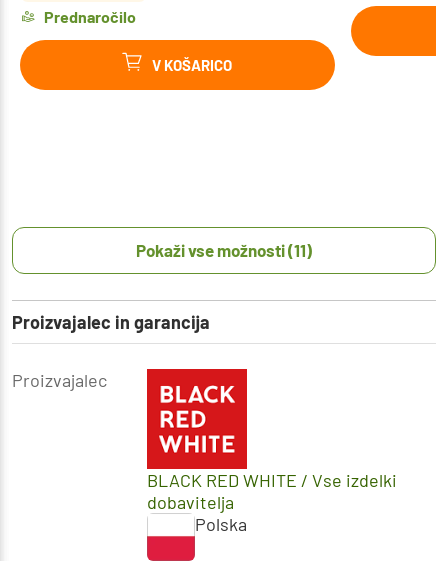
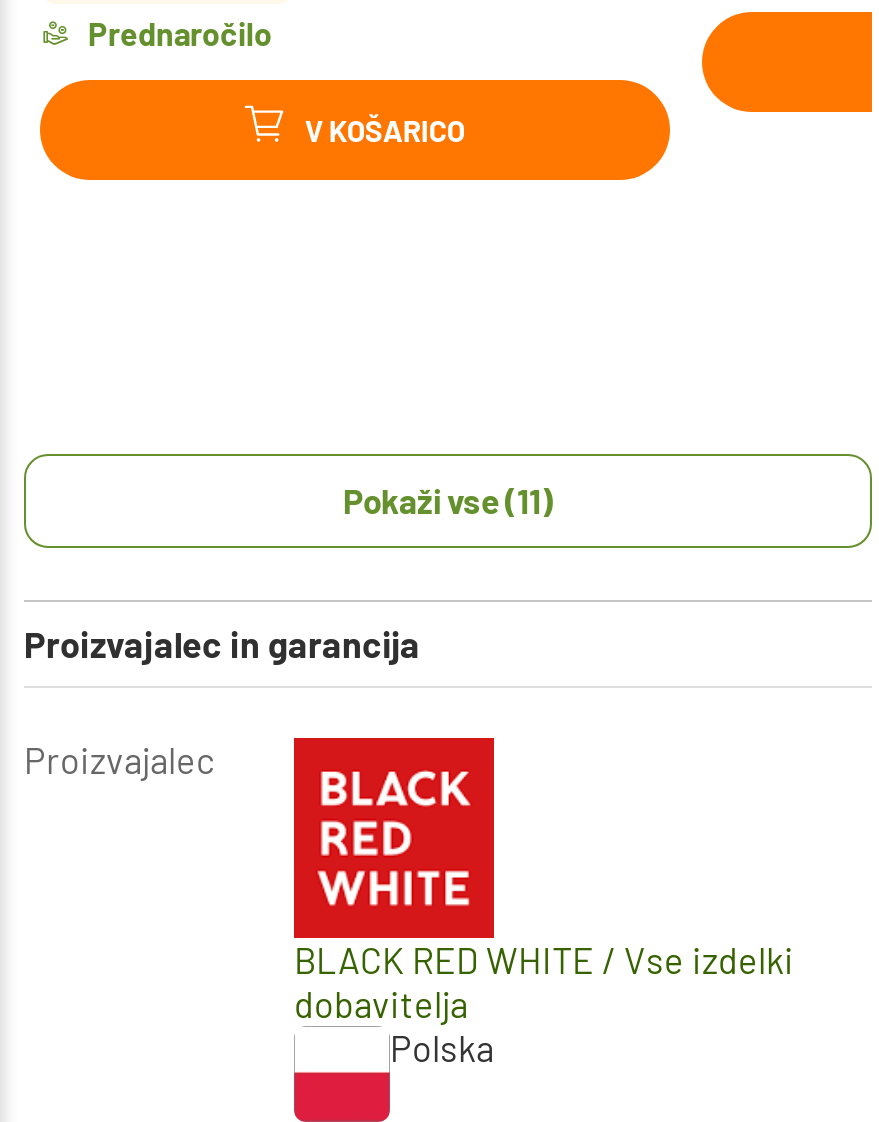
- Pokaži vse možnosti (11)
+ Pokaži vse (11)
